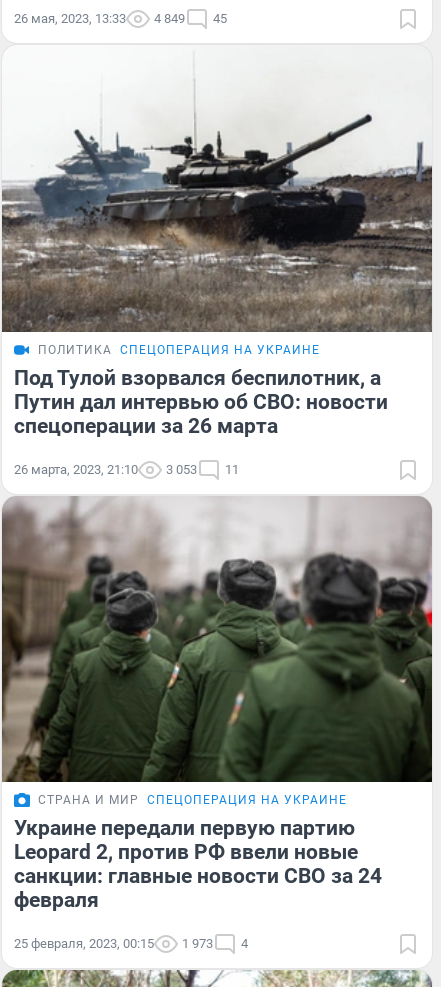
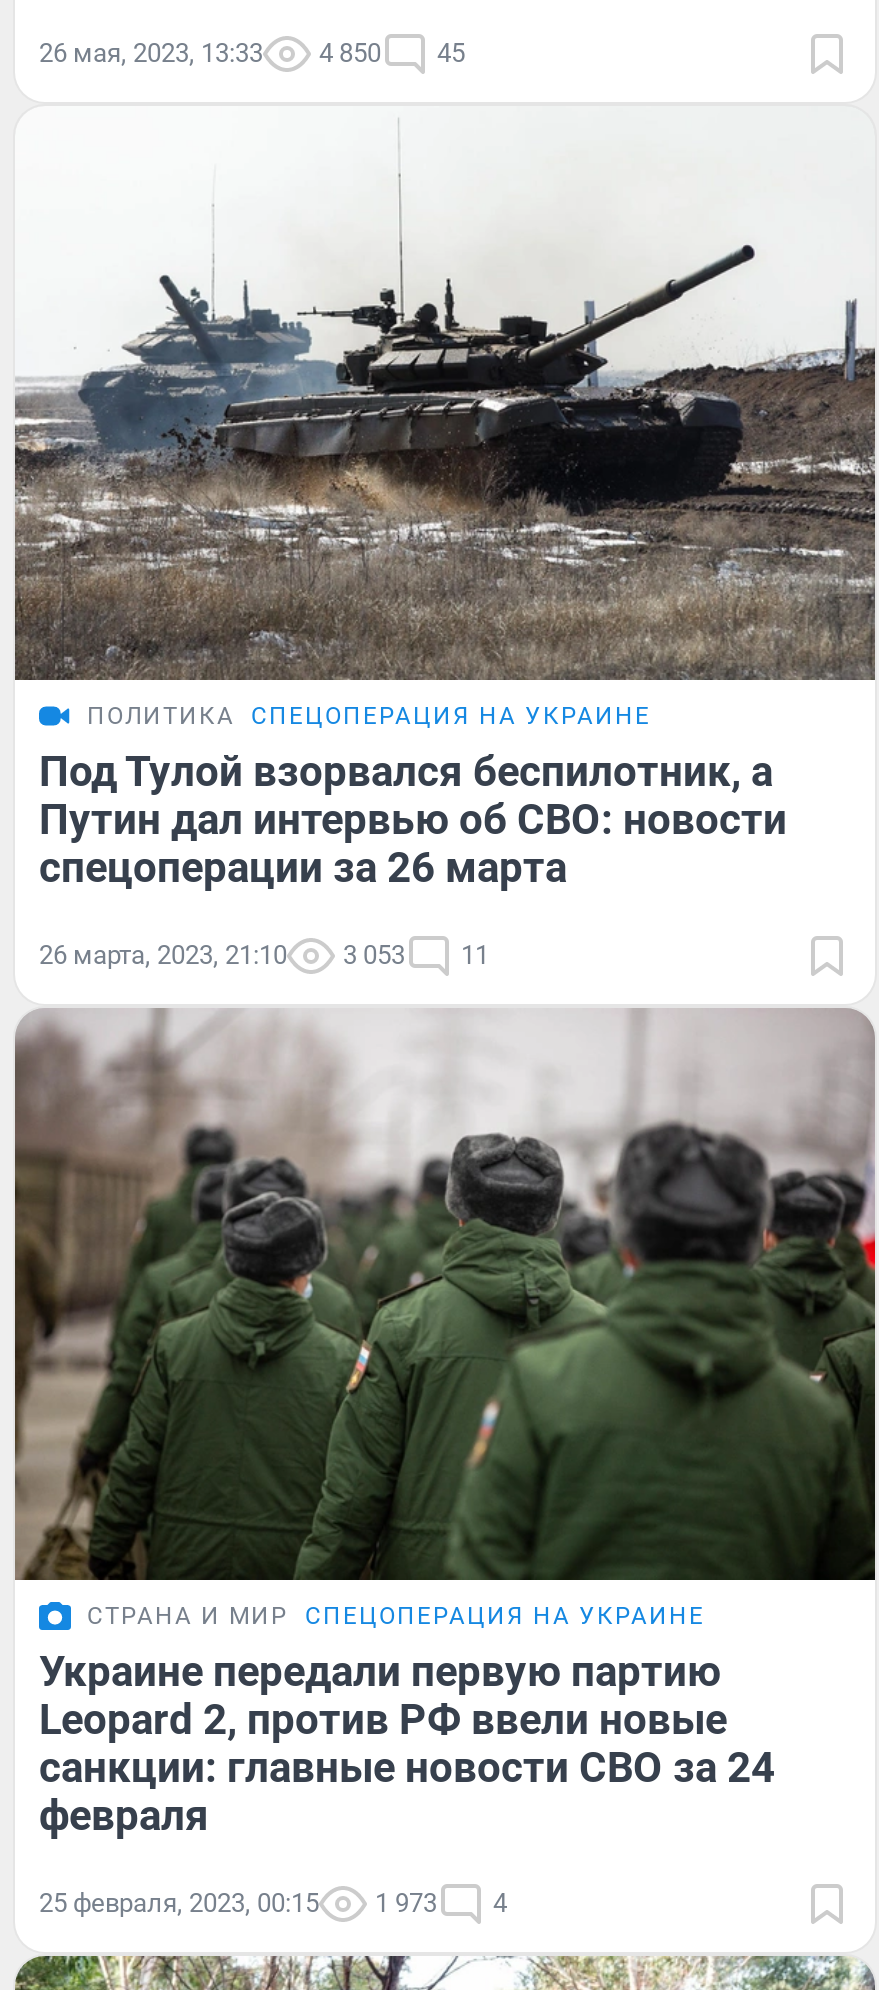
- 26 мая, 2023, 13:33 4 849 45
+ 26 мая, 2023, 13:33 4 850 45
